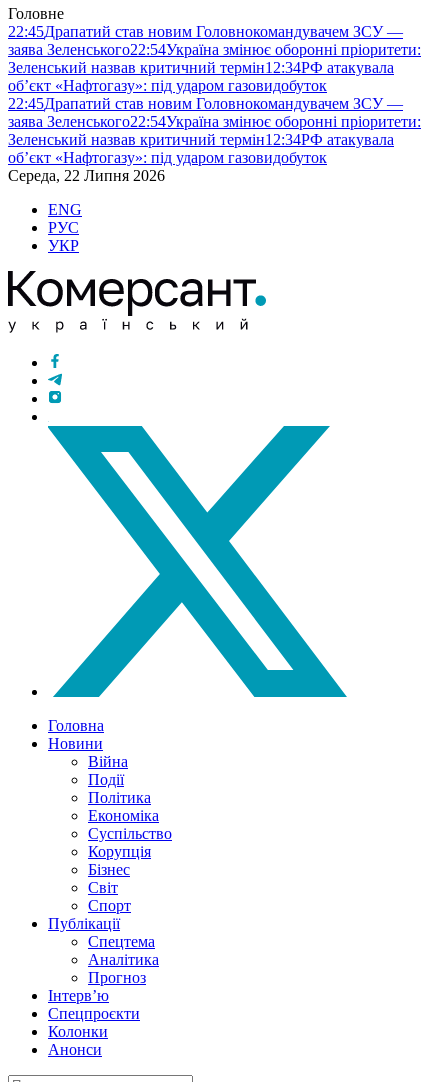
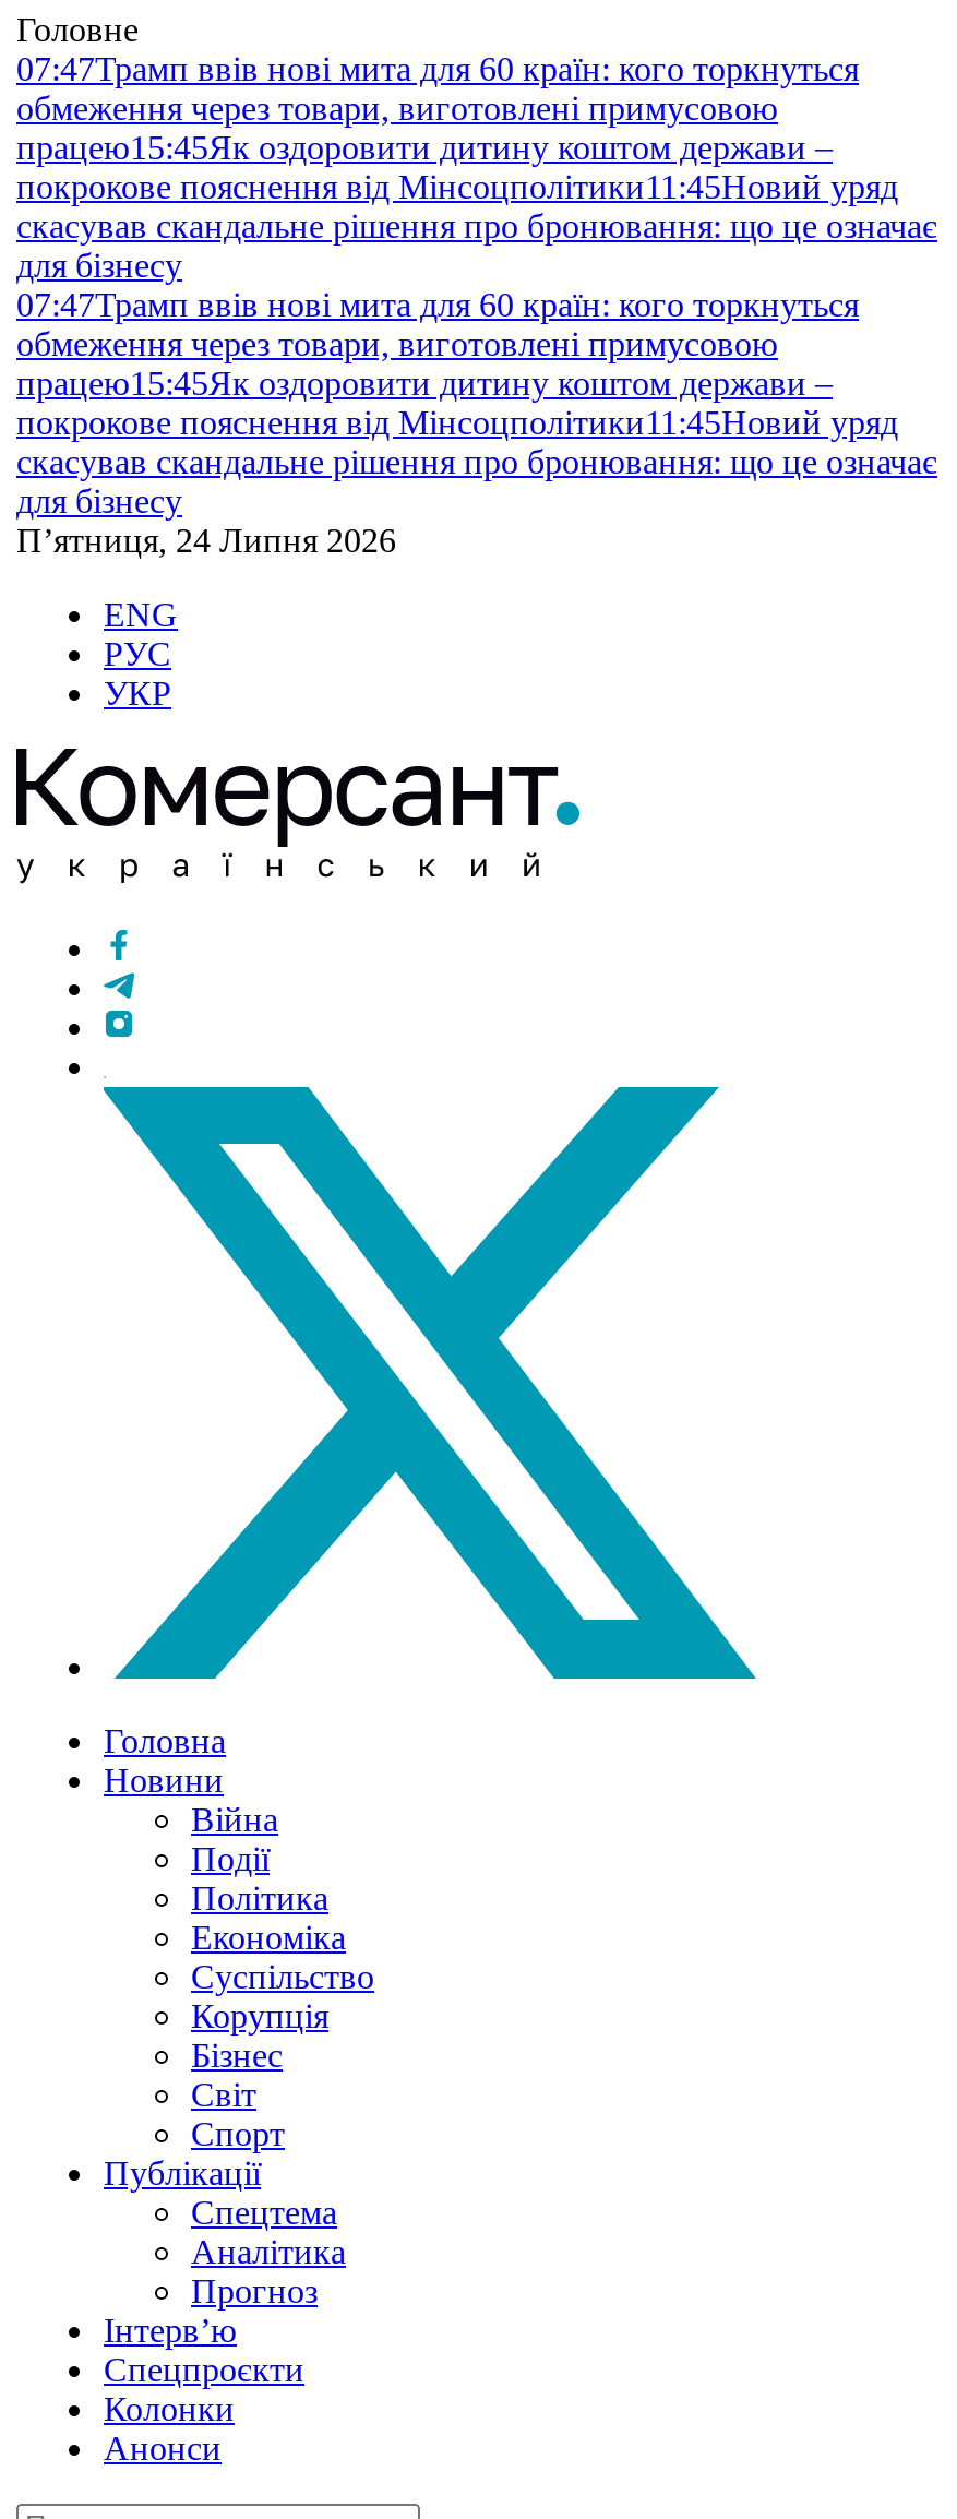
- 22:45Драпатий став новим Головнокомандувачем ЗСУ —
- заява Зеленського22:54Україна змінює оборонні пріоритети:
- Зеленський назвав критичний термін 12:34РФ атакувала
- об’єкт «Нафтогазу»: під ударом газовидобуток
- 22:45Драпатий став новим Головнокомандувачем ЗСУ —
- заява Зеленського22:54Україна змінює оборонні пріоритети:
- Зеленський назвав критичний термін 12:34РФ атакувала
- об’єкт «Нафтогазу»: під ударом газовидобуток
- Середа, 22 Липня 2026
+ 07:47Трамп ввів нові мита для 60 країн: кого торкнуться
+ обмеження через товари, виготовлені примусовою
+ працею15:45Як оздоровити дитину коштом держави –
+ покрокове пояснення від Мінсоцполітики11:45Новий уряд
+ скасував скандальне рішення про бронювання: що це означає
+ для бізнесу
+ 07:47Трамп ввів нові мита для 60 країн: кого торкнуться
+ обмеження через товари, виготовлені примусовою
+ працею15:45Як оздоровити дитину коштом держави –
+ покрокове пояснення від Мінсоцполітики11:45Новий уряд
+ скасував скандальне рішення про бронювання: що це означає
+ для бізнесу
+ П’ятниця, 24 Липня 2026
